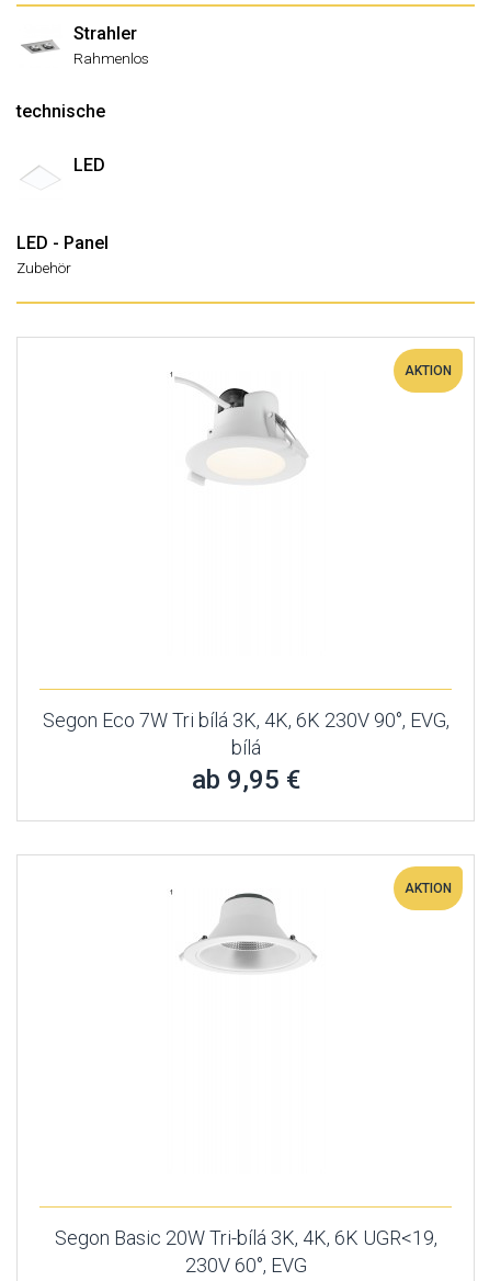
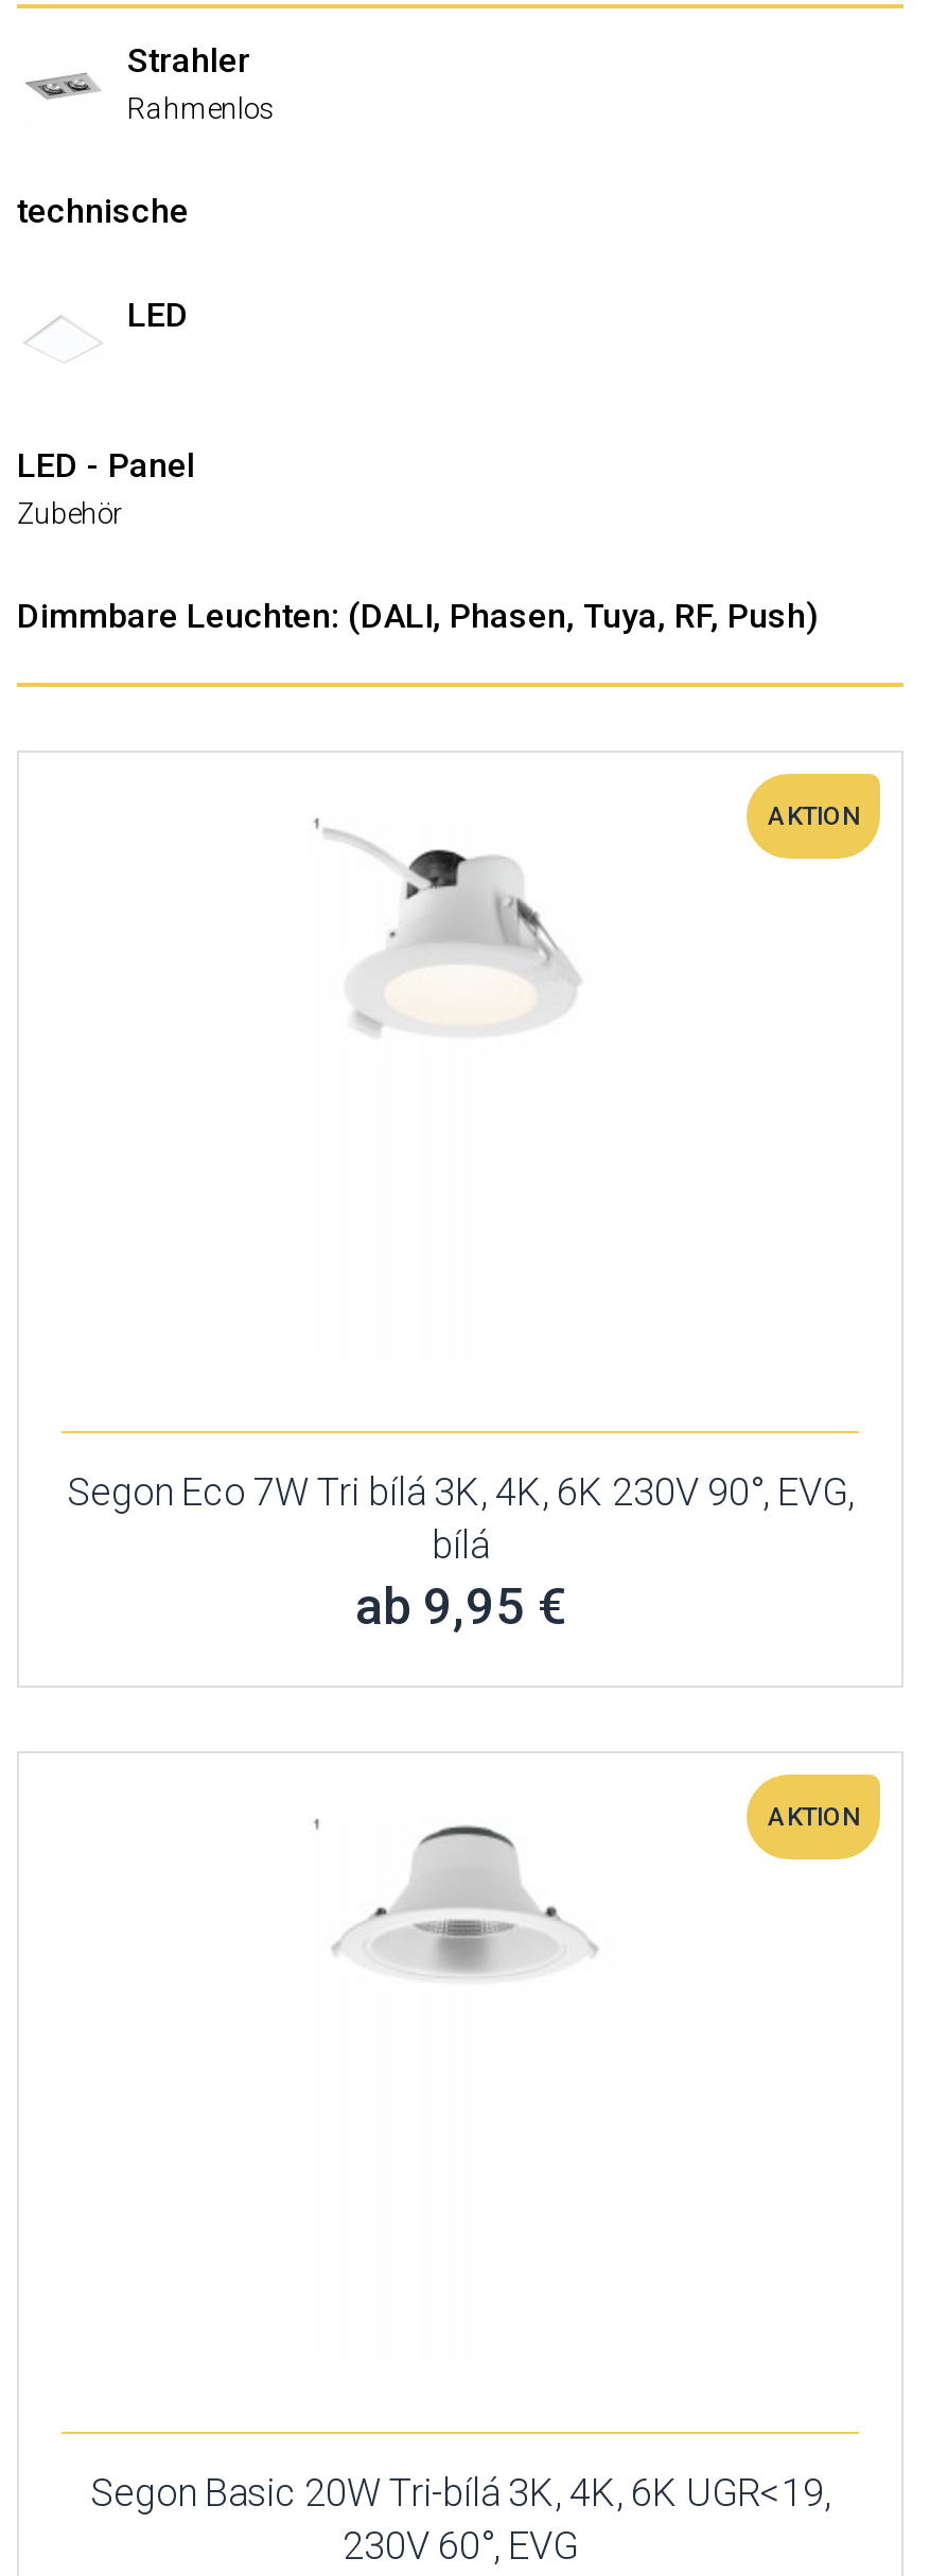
+ Dimmbare Leuchten: (DALI, Phasen, Tuya, RF, Push)
